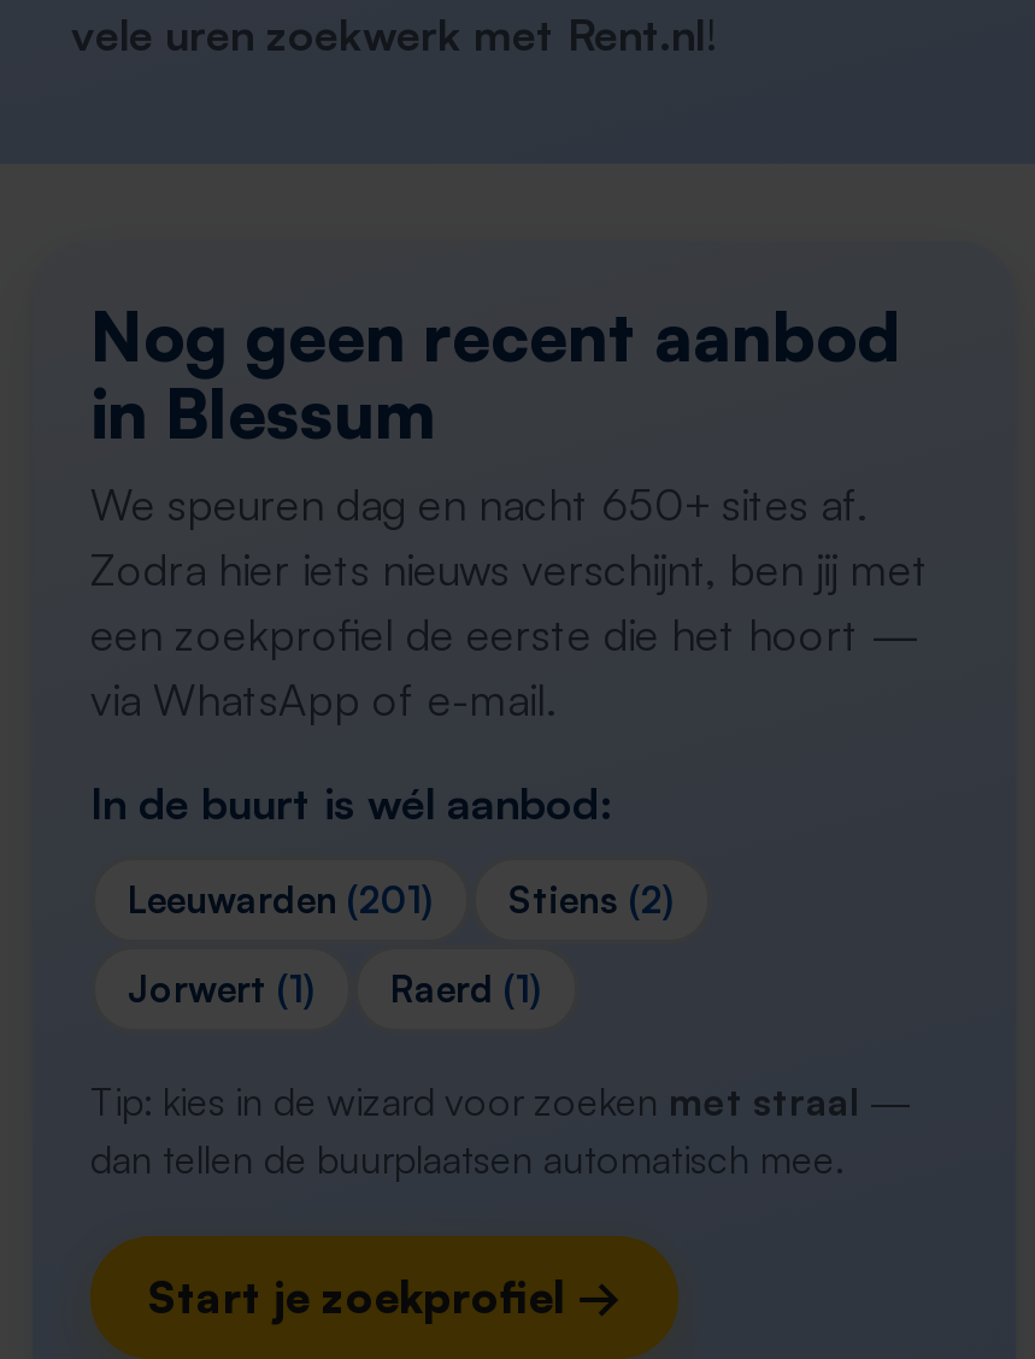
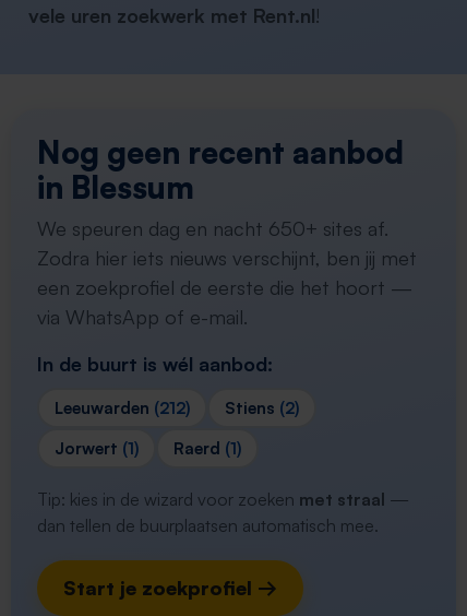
- Leeuwarden (201) Stiens (2)
+ Leeuwarden (212) Stiens (2)
